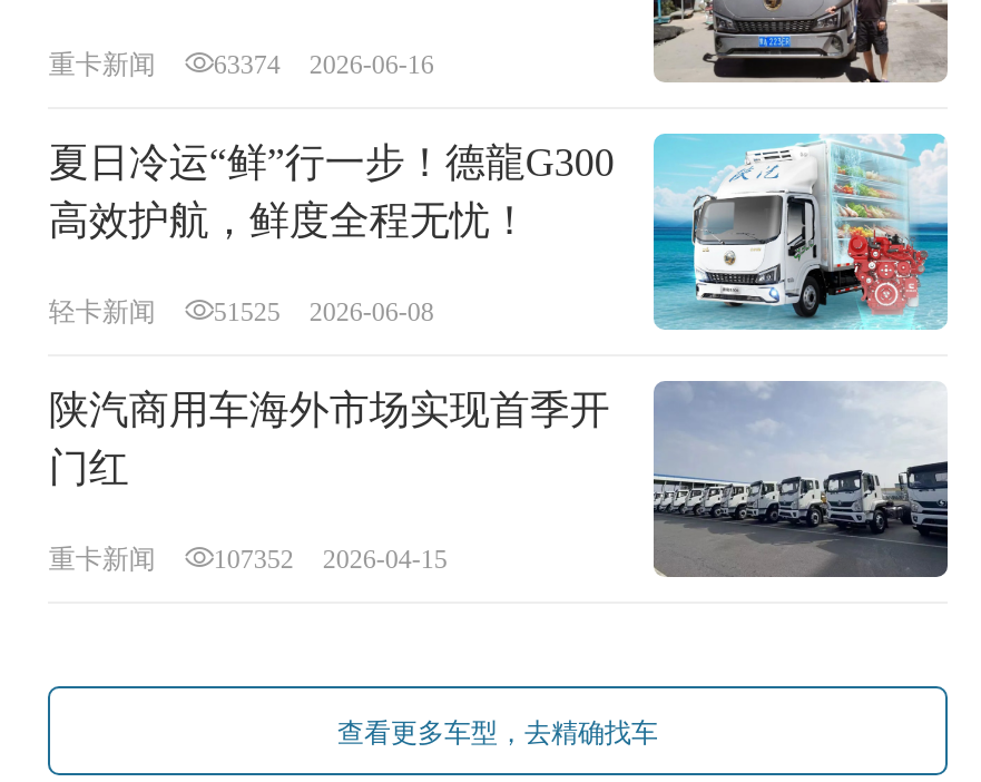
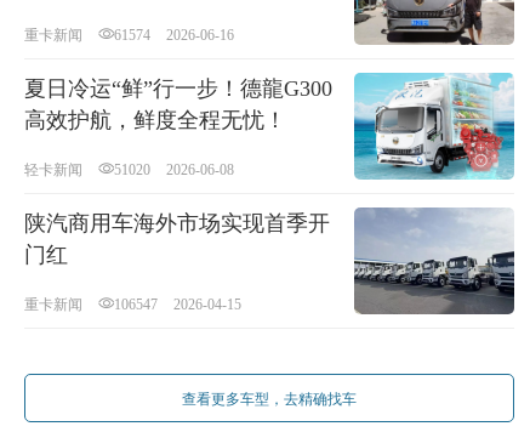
- 重卡新闻 63374 2026-06-16
+ 重卡新闻 61574 2026-06-16

- 轻卡新闻 51525 2026-06-08
+ 轻卡新闻 51020 2026-06-08

- 重卡新闻 107352 2026-04-15
+ 重卡新闻 106547 2026-04-15
